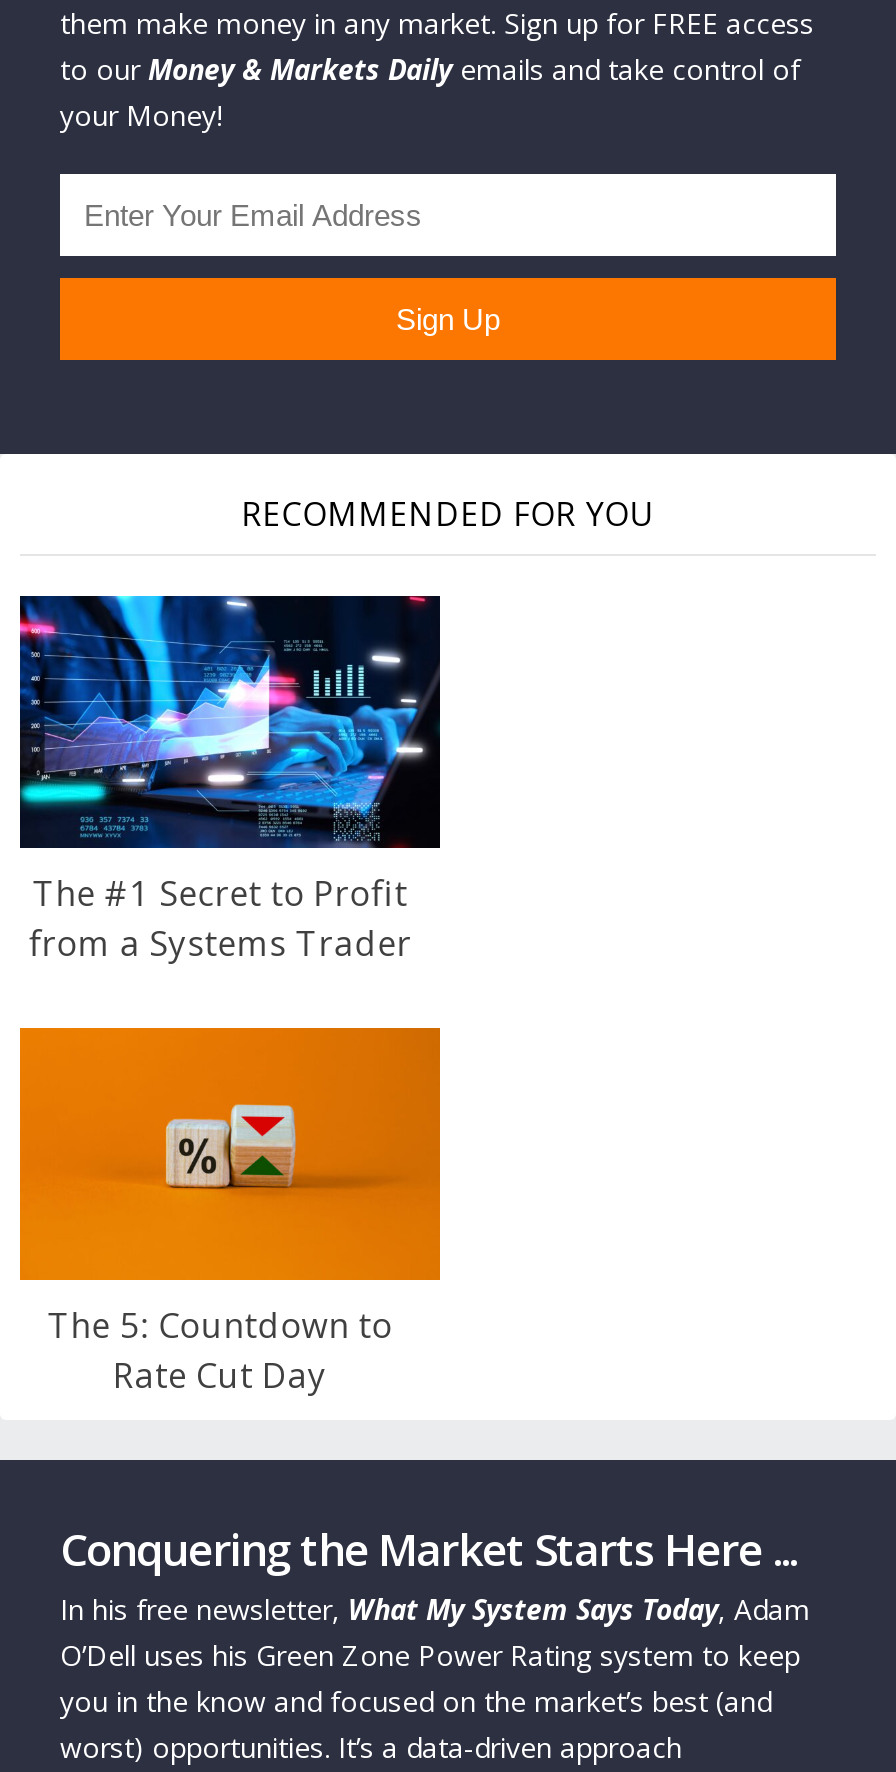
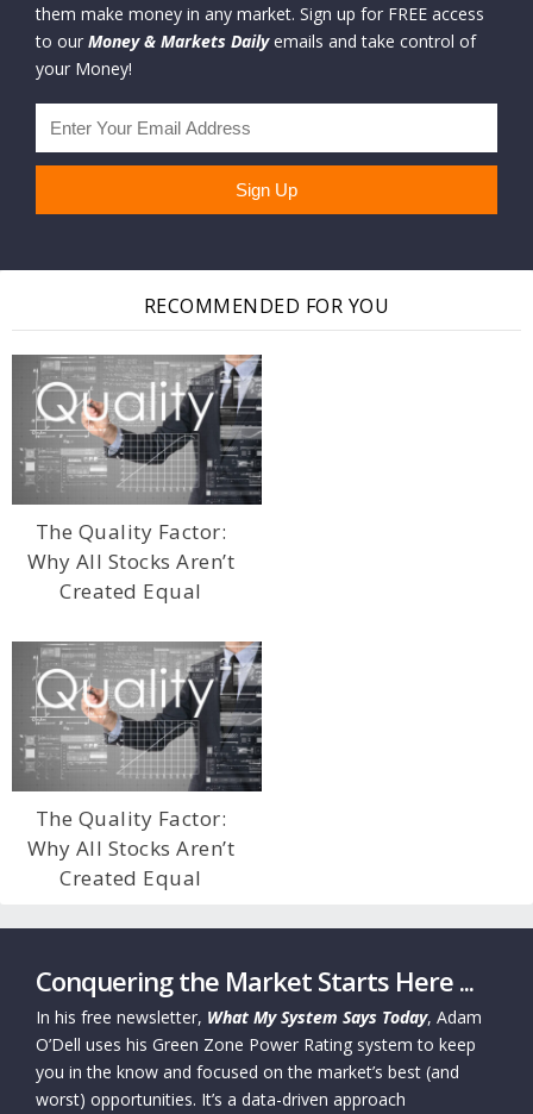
- [image]
- The #1 Secret to Profit
- from a Systems Trader
+ [image]
+ The Quality Factor:
+ Why All Stocks Aren’t
+ Created Equal

- [image]
- The 5: Countdown to
- Rate Cut Day
+ [image]
+ The Quality Factor:
+ Why All Stocks Aren’t
+ Created Equal
